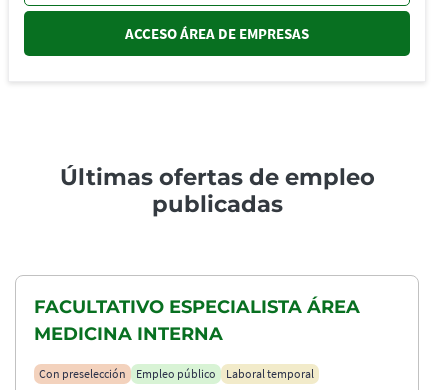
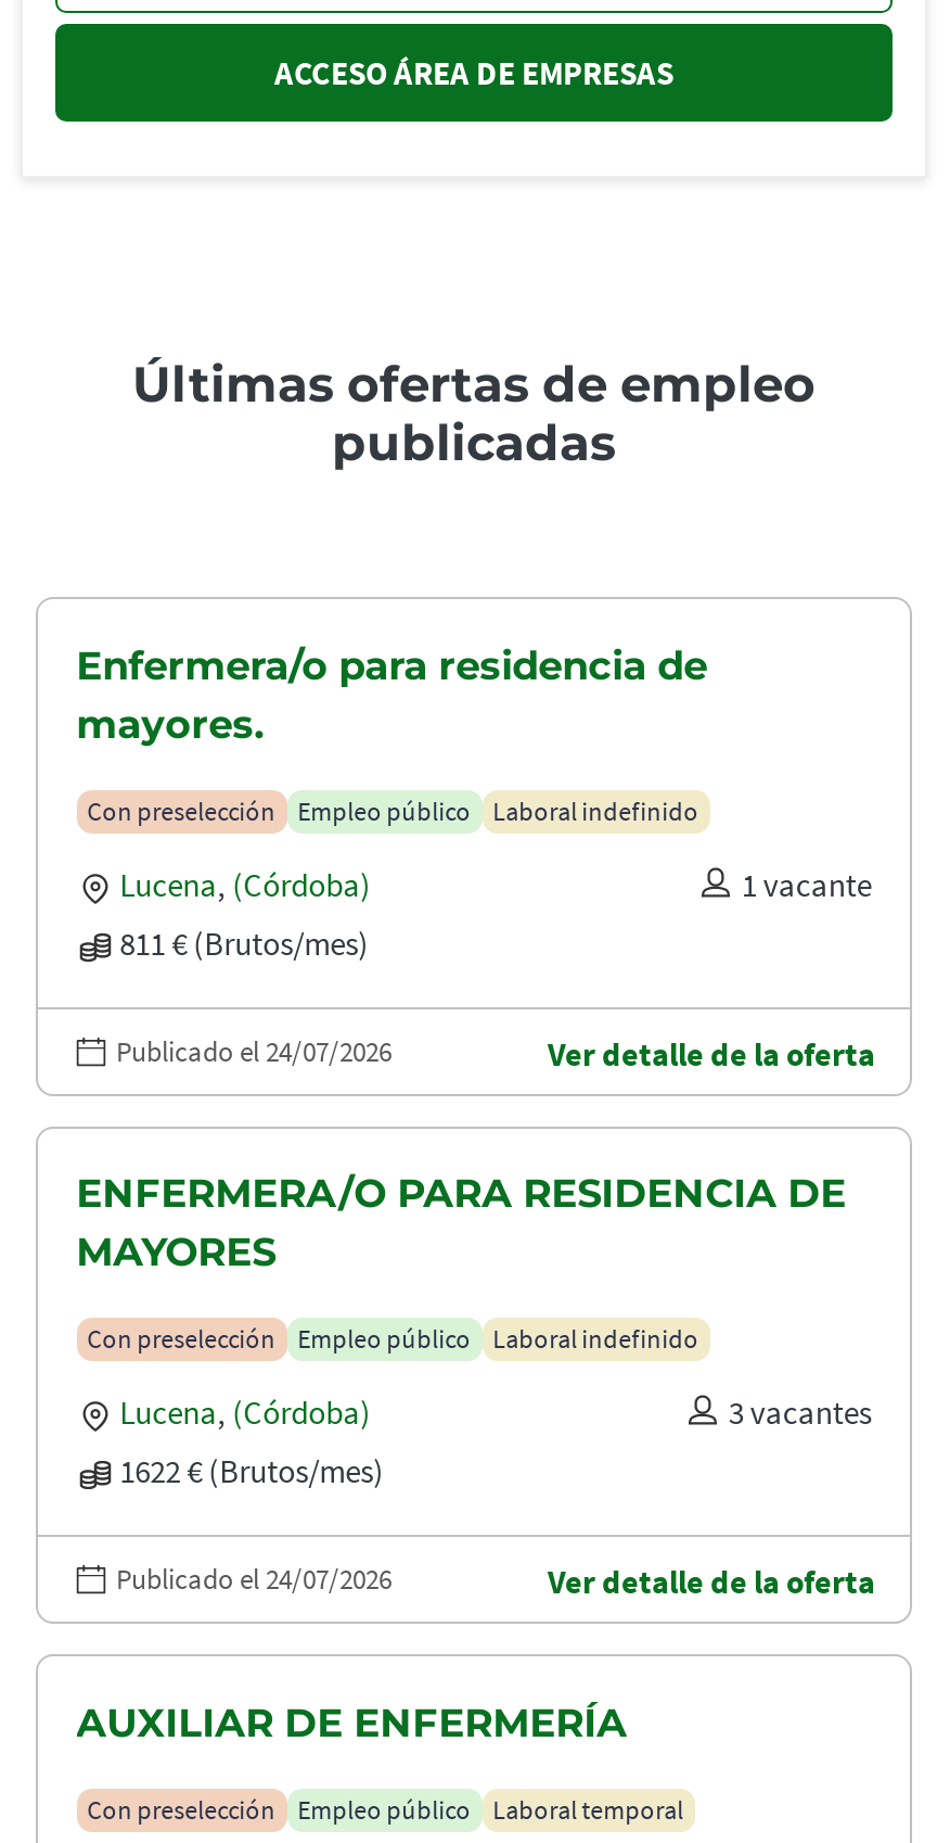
- FACULTATIVO ESPECIALISTA ÁREA
- MEDICINA INTERNA
+ Enfermera/o para residencia de
+ mayores.
+ Con preselección
+ Empleo público
+ Laboral indefinido
+ Lucena, (Córdoba)
+ 1 vacante
+ 811 € (Brutos/mes)
+ Publicado el 24/07/2026
+ Ver detalle de la oferta
+ ENFERMERA/O PARA RESIDENCIA DE
+ MAYORES
+ Con preselección
+ Empleo público
+ Laboral indefinido
+ Lucena, (Córdoba)
+ 3 vacantes
+ 1622 € (Brutos/mes)
+ Publicado el 24/07/2026
+ Ver detalle de la oferta
+ AUXILIAR DE ENFERMERÍA
